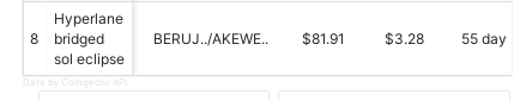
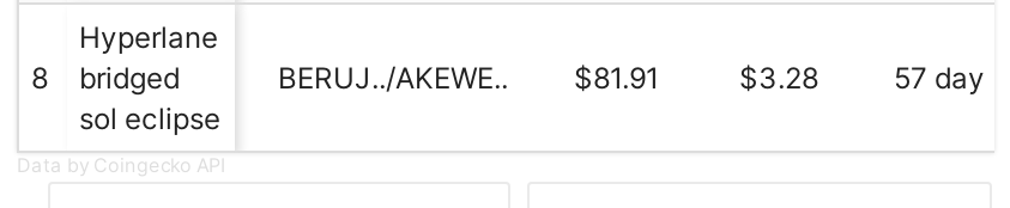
- 55 day
+ 57 day
